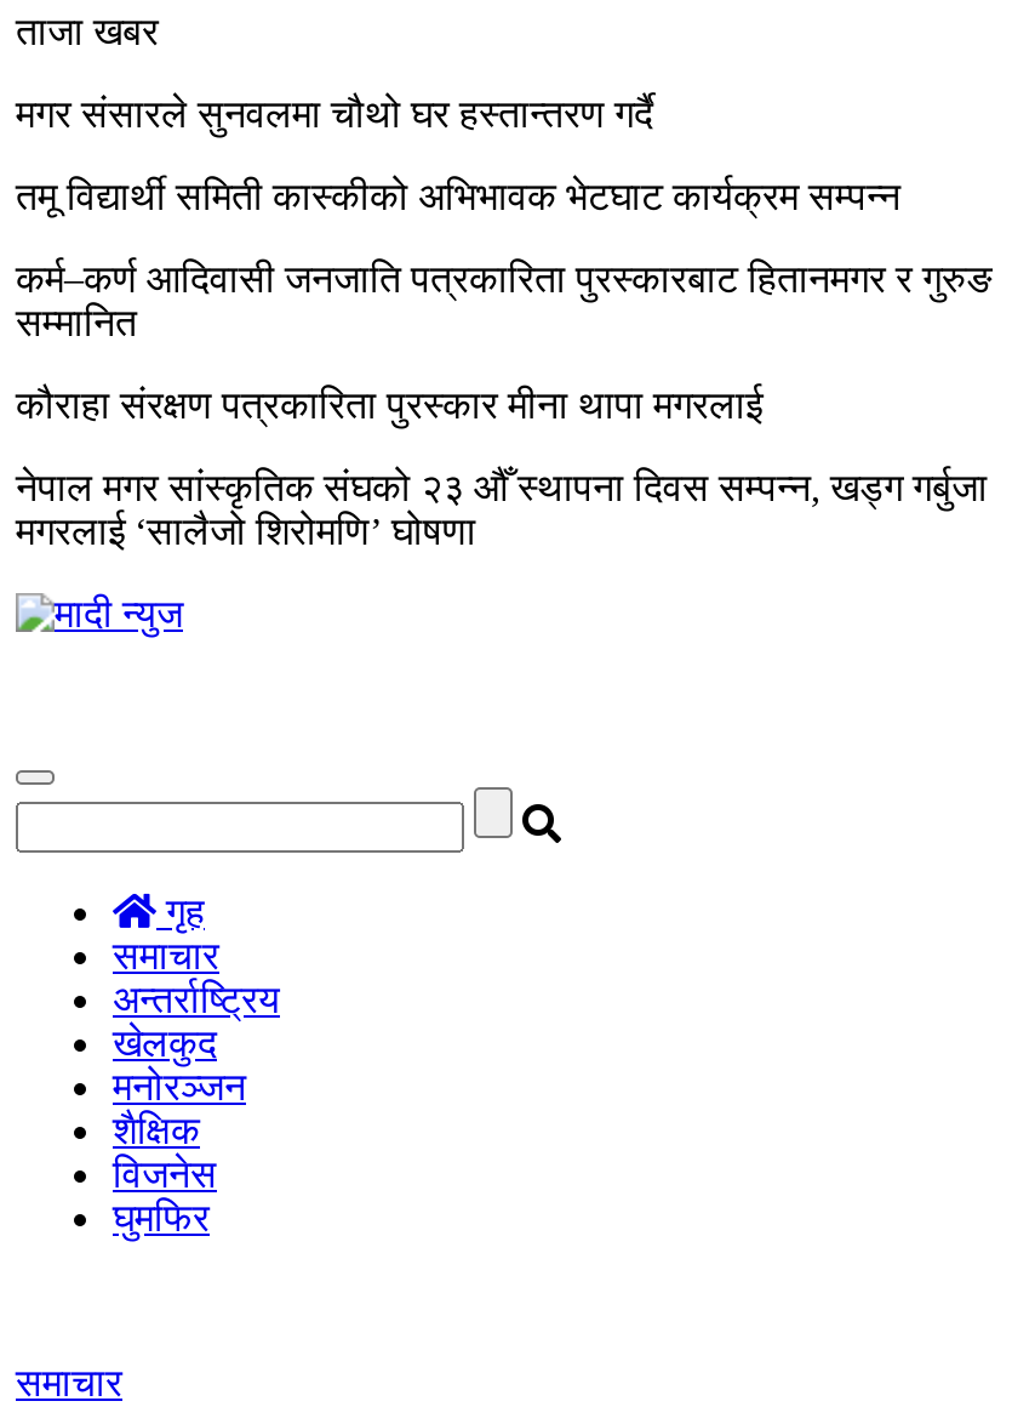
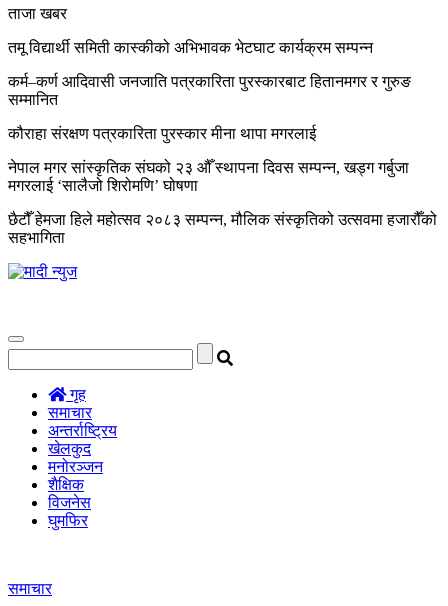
- मगर संसारले सुनवलमा चौथो घर हस्तान्तरण गर्दै

moved up: तमू विद्यार्थी समिती कास्कीको अभिभावक भेटघाट कार्यक्रम सम्पन्न | कर्म–कर्ण आदिवासी जनजाति पत्रकारिता पुरस्कारबाट हितानमगर र गुरुङ | सम्मानित | कौराहा संरक्षण पत्रकारिता पुरस्कार मीना थापा मगरलाई | नेपाल मगर सांस्कृतिक संघको २३ औँ स्थापना दिवस सम्पन्न, खड्ग गर्बुजा | मगरलाई ‘सालैजो शिरोमणि’ घोषणा

+ छैटौँ हेमजा हिले महोत्सव २०८३ सम्पन्न, मौलिक संस्कृतिको उत्सवमा हजारौँको
+ सहभागिता
